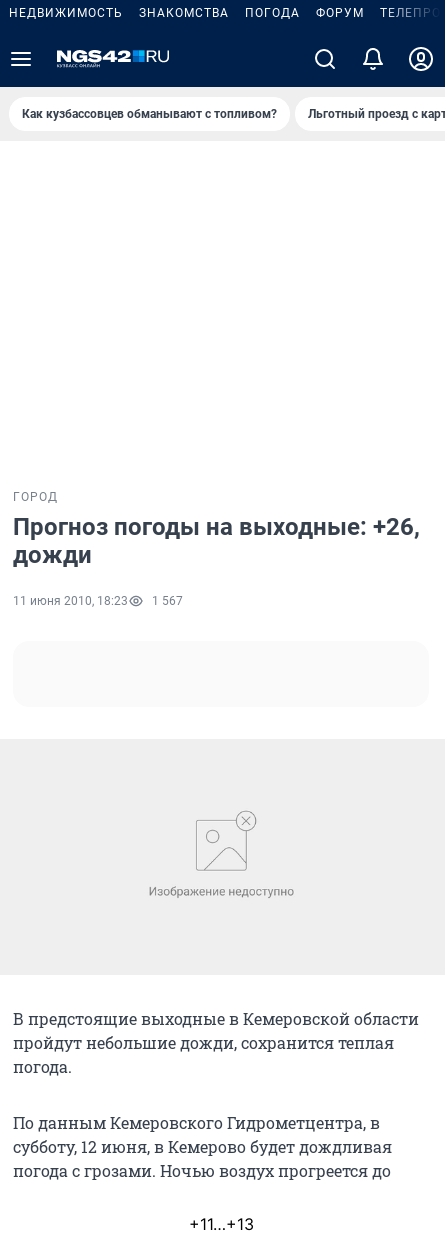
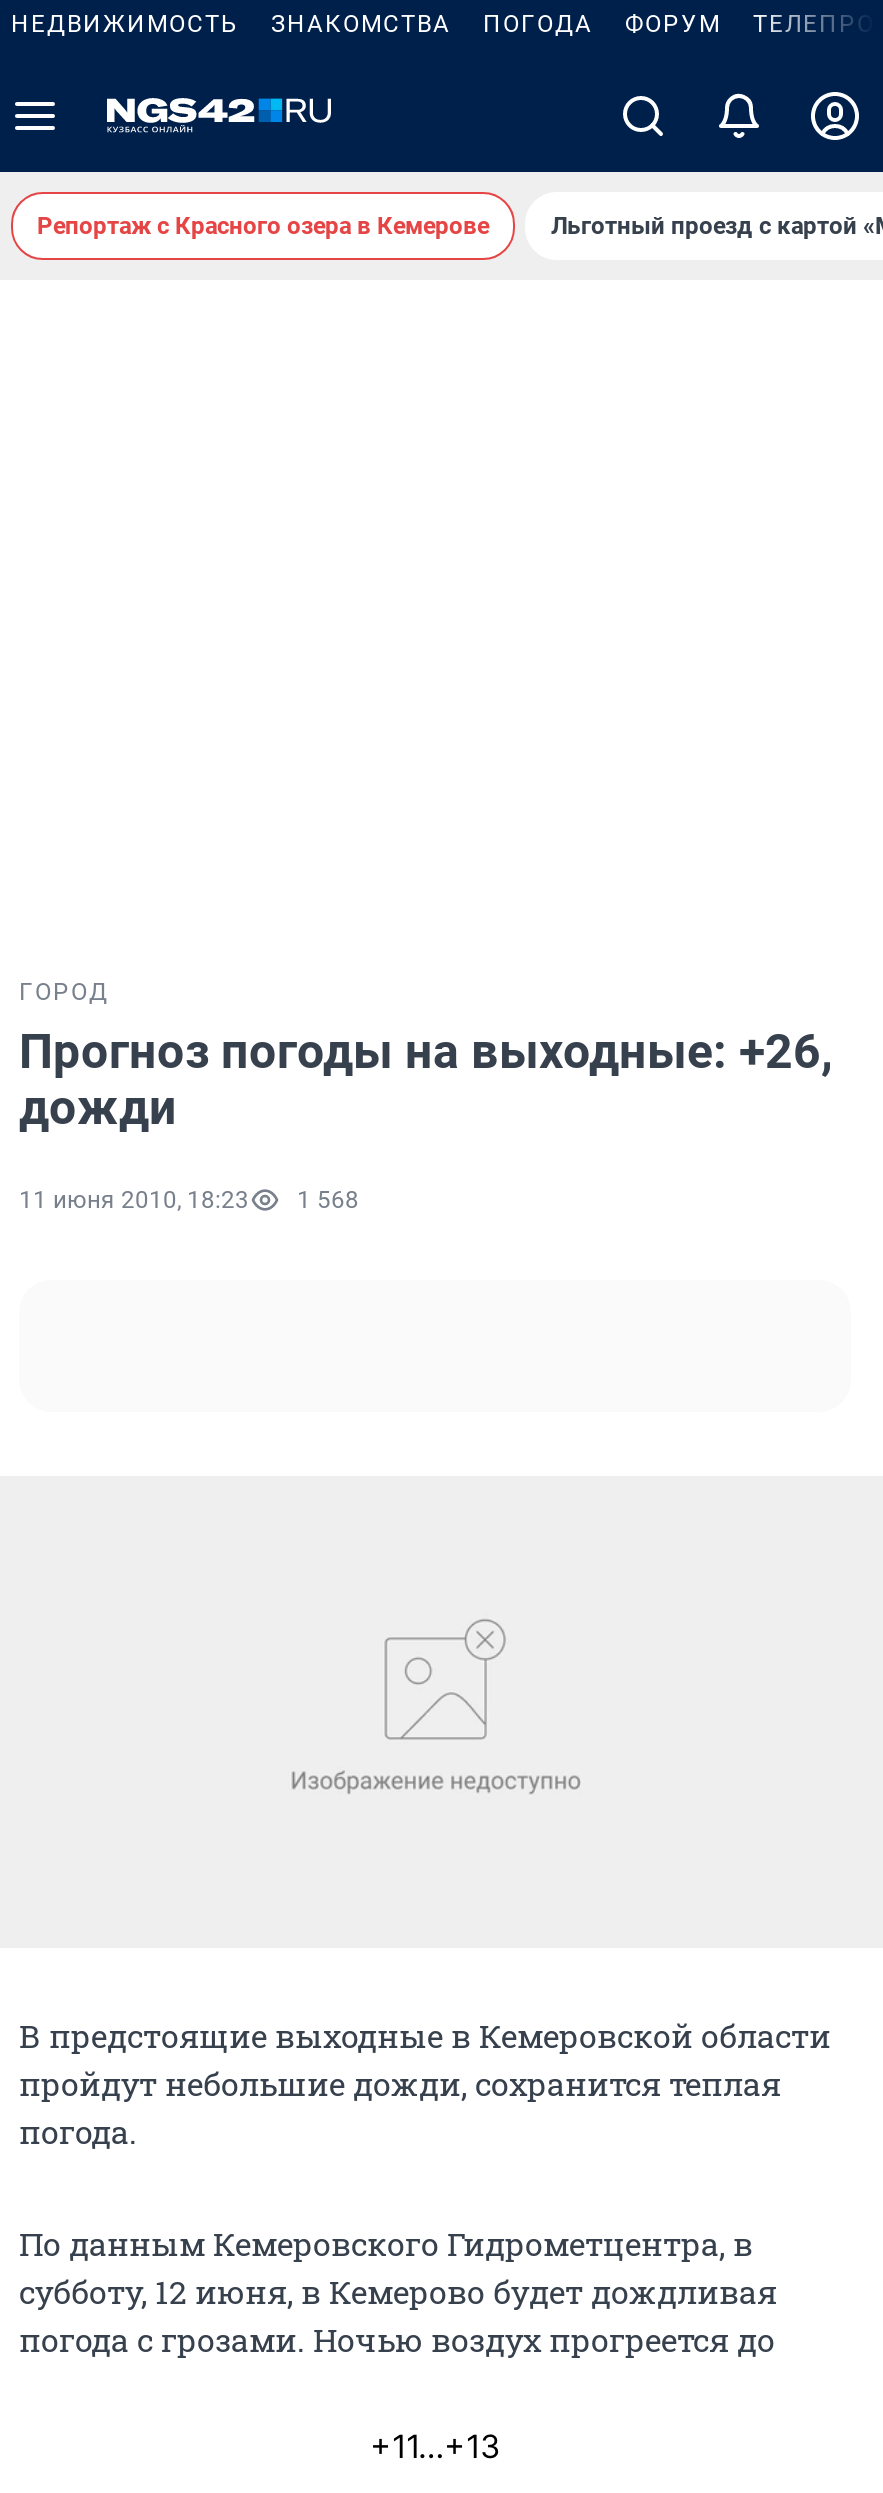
- Как кузбассовцев обманывают с топливом?
+ Репортаж с Красного озера в Кемерове

- 11 июня 2010, 18:23 1 567
+ 11 июня 2010, 18:23 1 568
